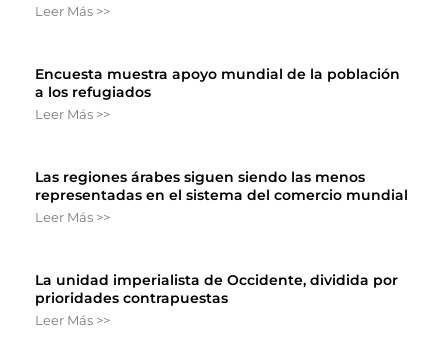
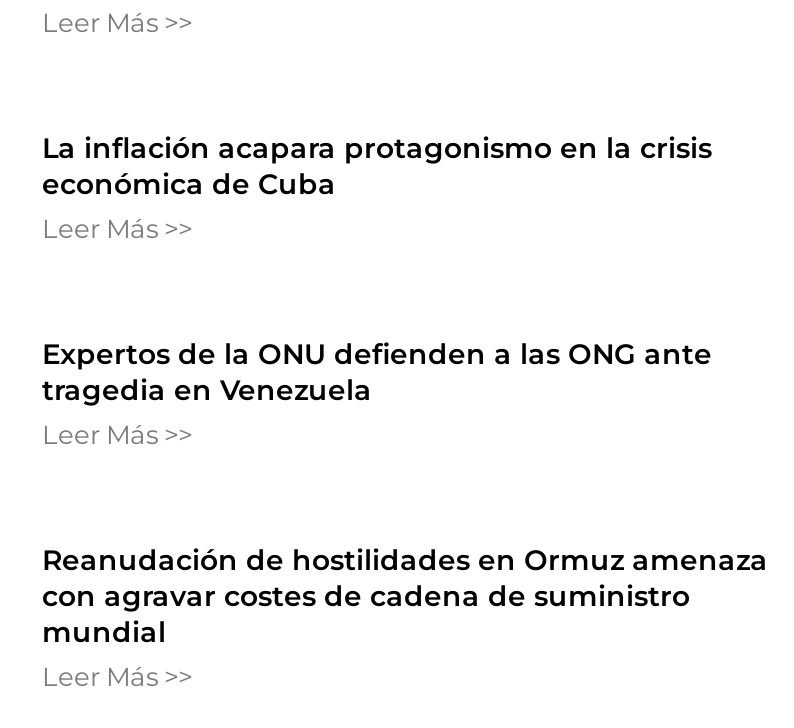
- Encuesta muestra apoyo mundial de la población
- a los refugiados
+ La inflación acapara protagonismo en la crisis
+ económica de Cuba

- Las regiones árabes siguen siendo las menos
- representadas en el sistema del comercio mundial
+ Expertos de la ONU defienden a las ONG ante
+ tragedia en Venezuela

- La unidad imperialista de Occidente, dividida por
- prioridades contrapuestas
+ Reanudación de hostilidades en Ormuz amenaza
+ con agravar costes de cadena de suministro
+ mundial
